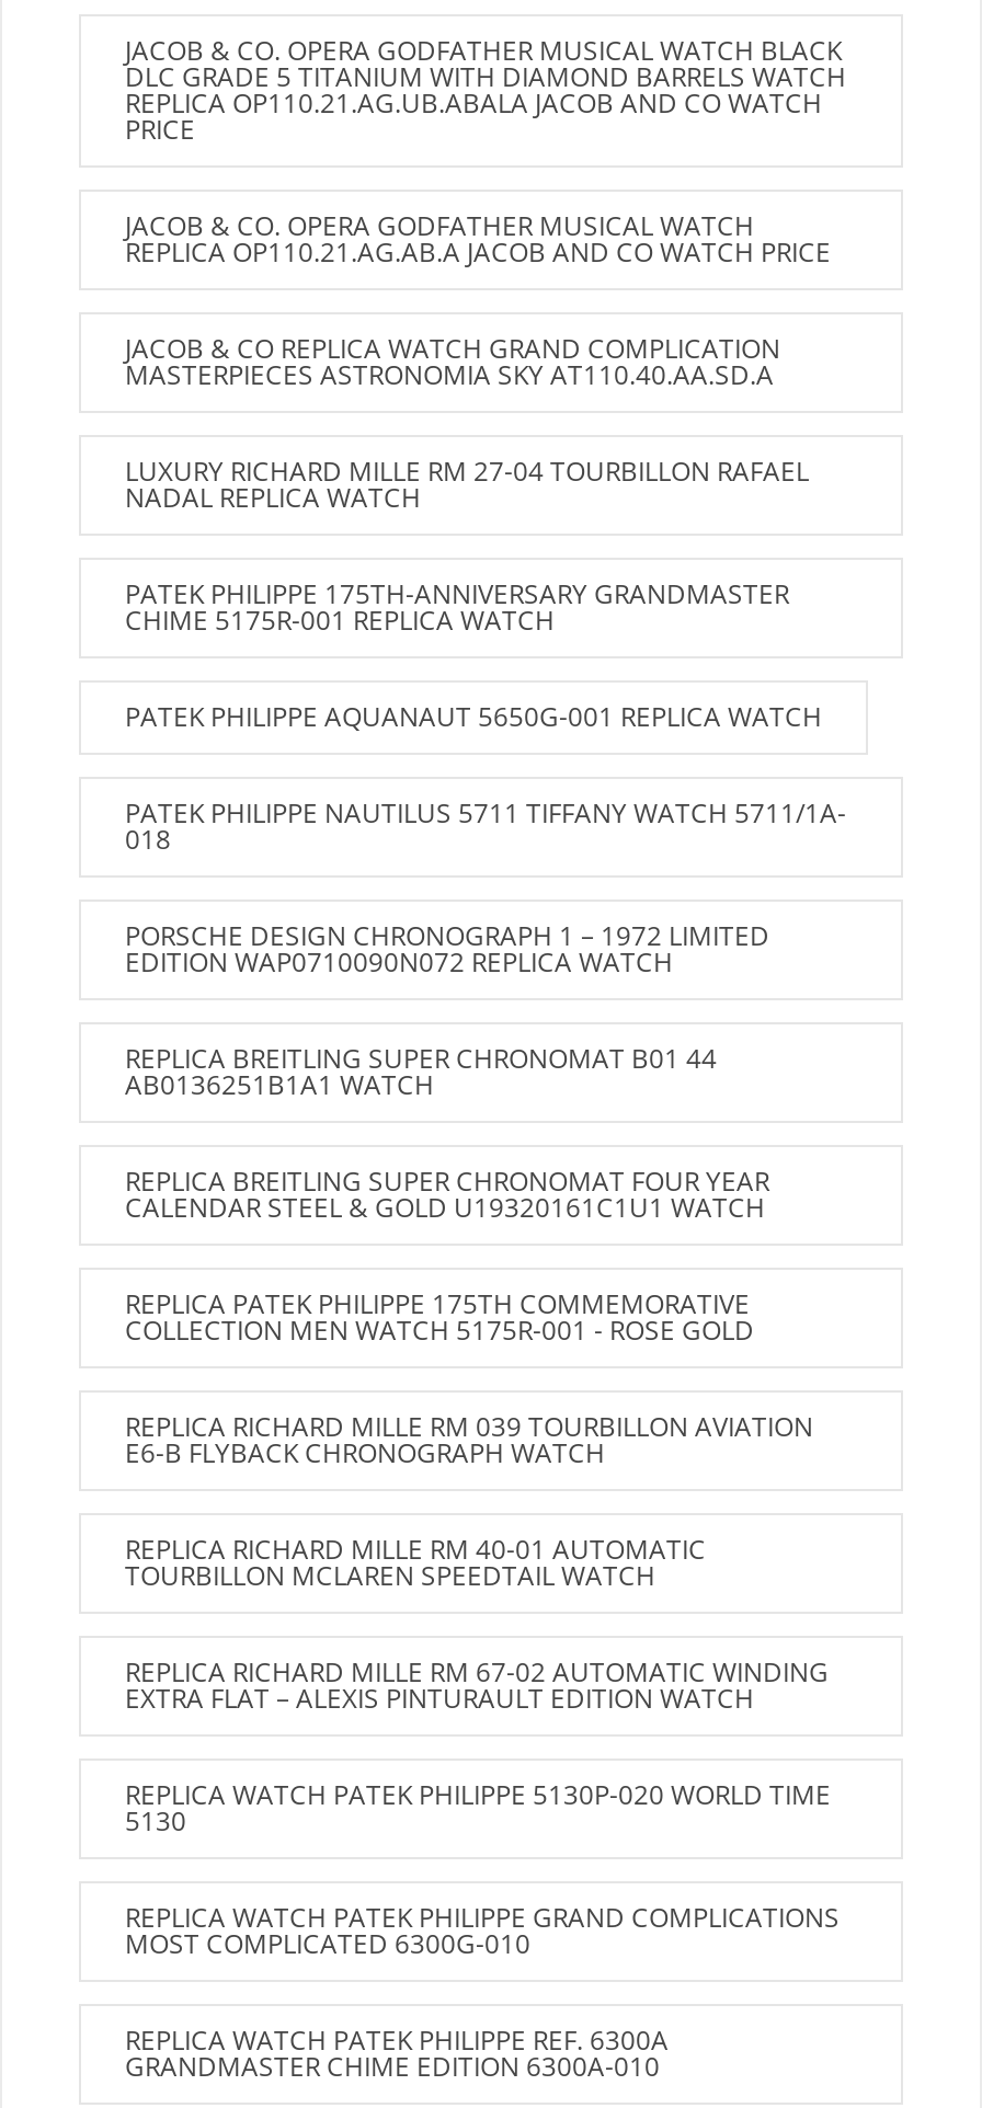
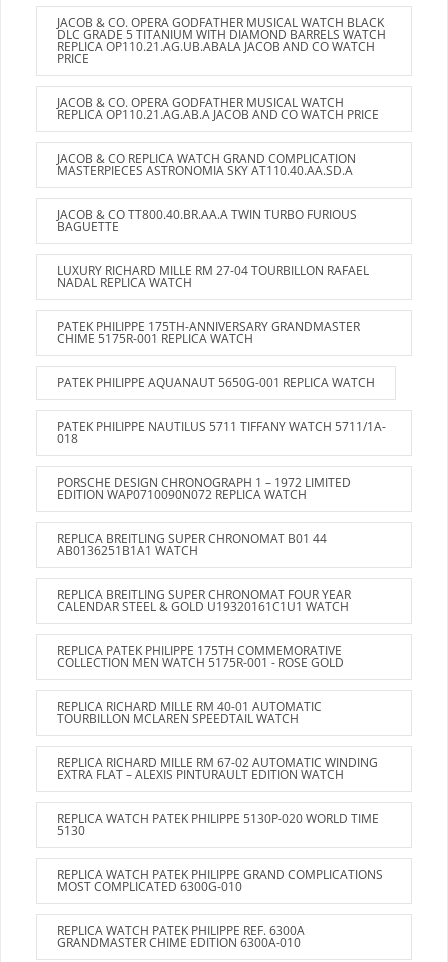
+ JACOB & CO TT800.40.BR.AA.A TWIN TURBO FURIOUS
+ BAGUETTE

moved down: LUXURY RICHARD MILLE RM 27-04 TOURBILLON RAFAEL | NADAL REPLICA WATCH | PATEK PHILIPPE 175TH-ANNIVERSARY GRANDMASTER | ... | REPLICA PATEK PHILIPPE 175TH COMMEMORATIVE | COLLECTION MEN WATCH 5175R-001 - ROSE GOLD

- REPLICA RICHARD MILLE RM 039 TOURBILLON AVIATION
- E6-B FLYBACK CHRONOGRAPH WATCH
